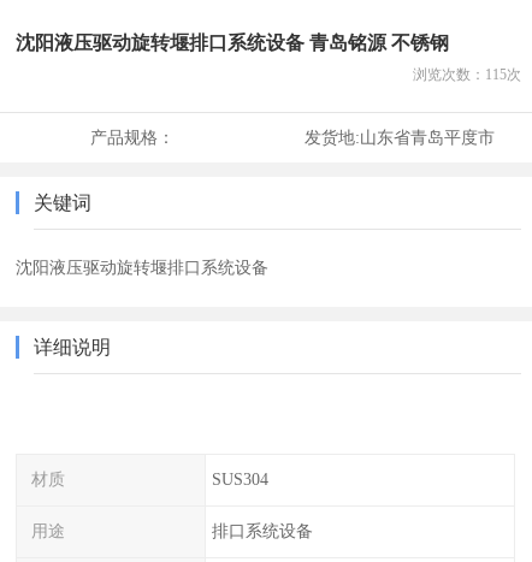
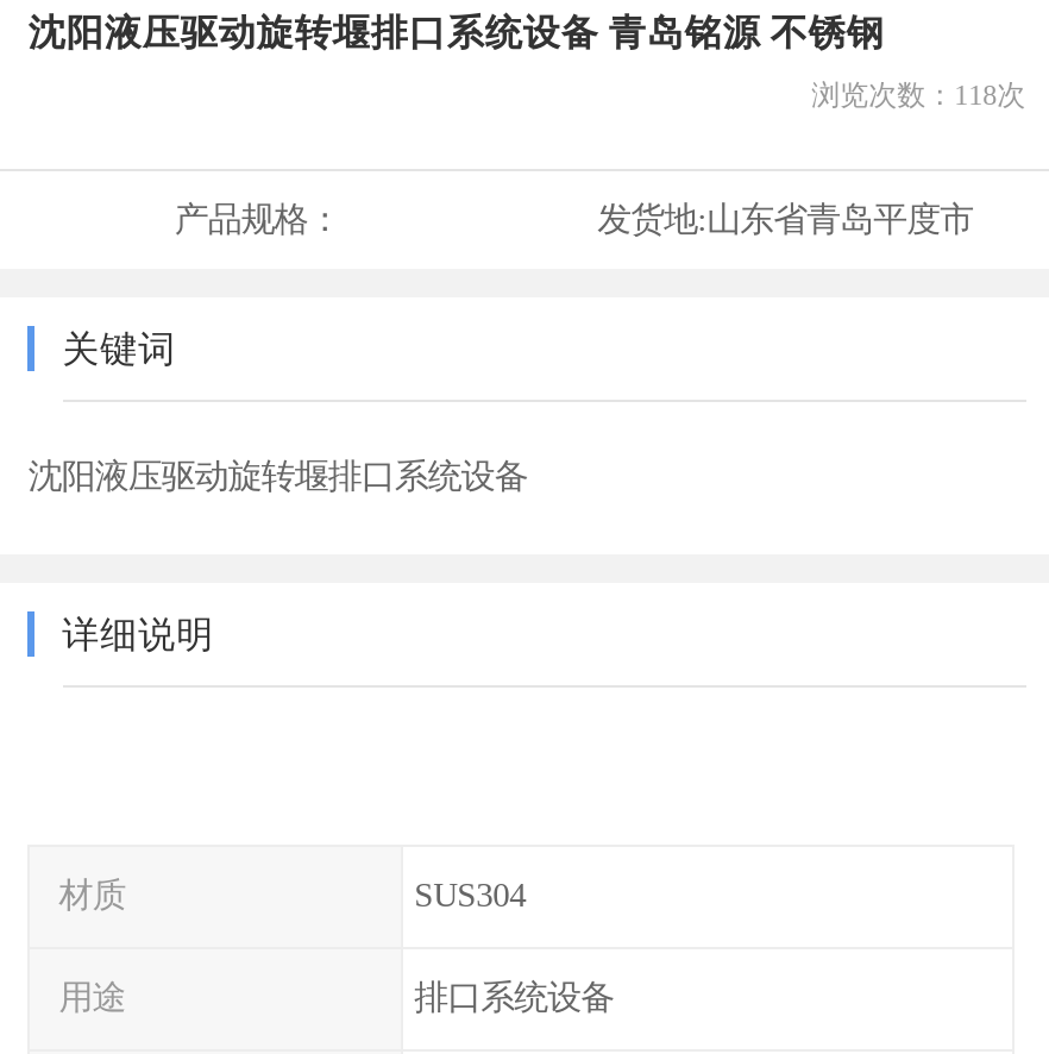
- 浏览次数：115次
+ 浏览次数：118次
